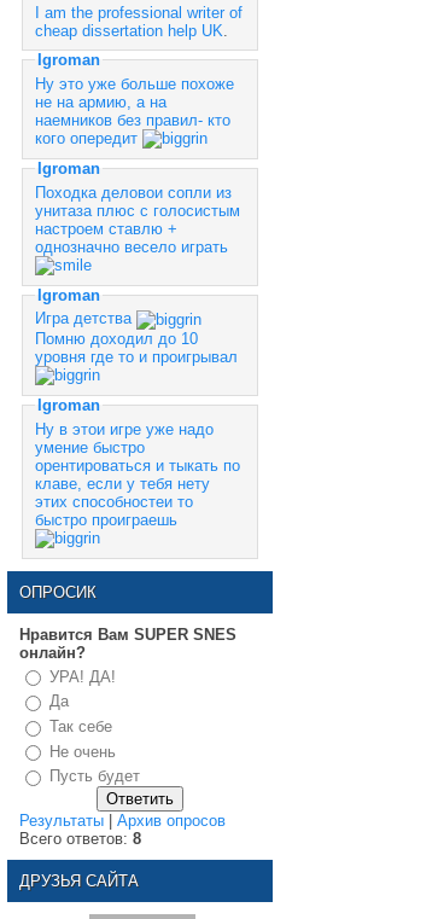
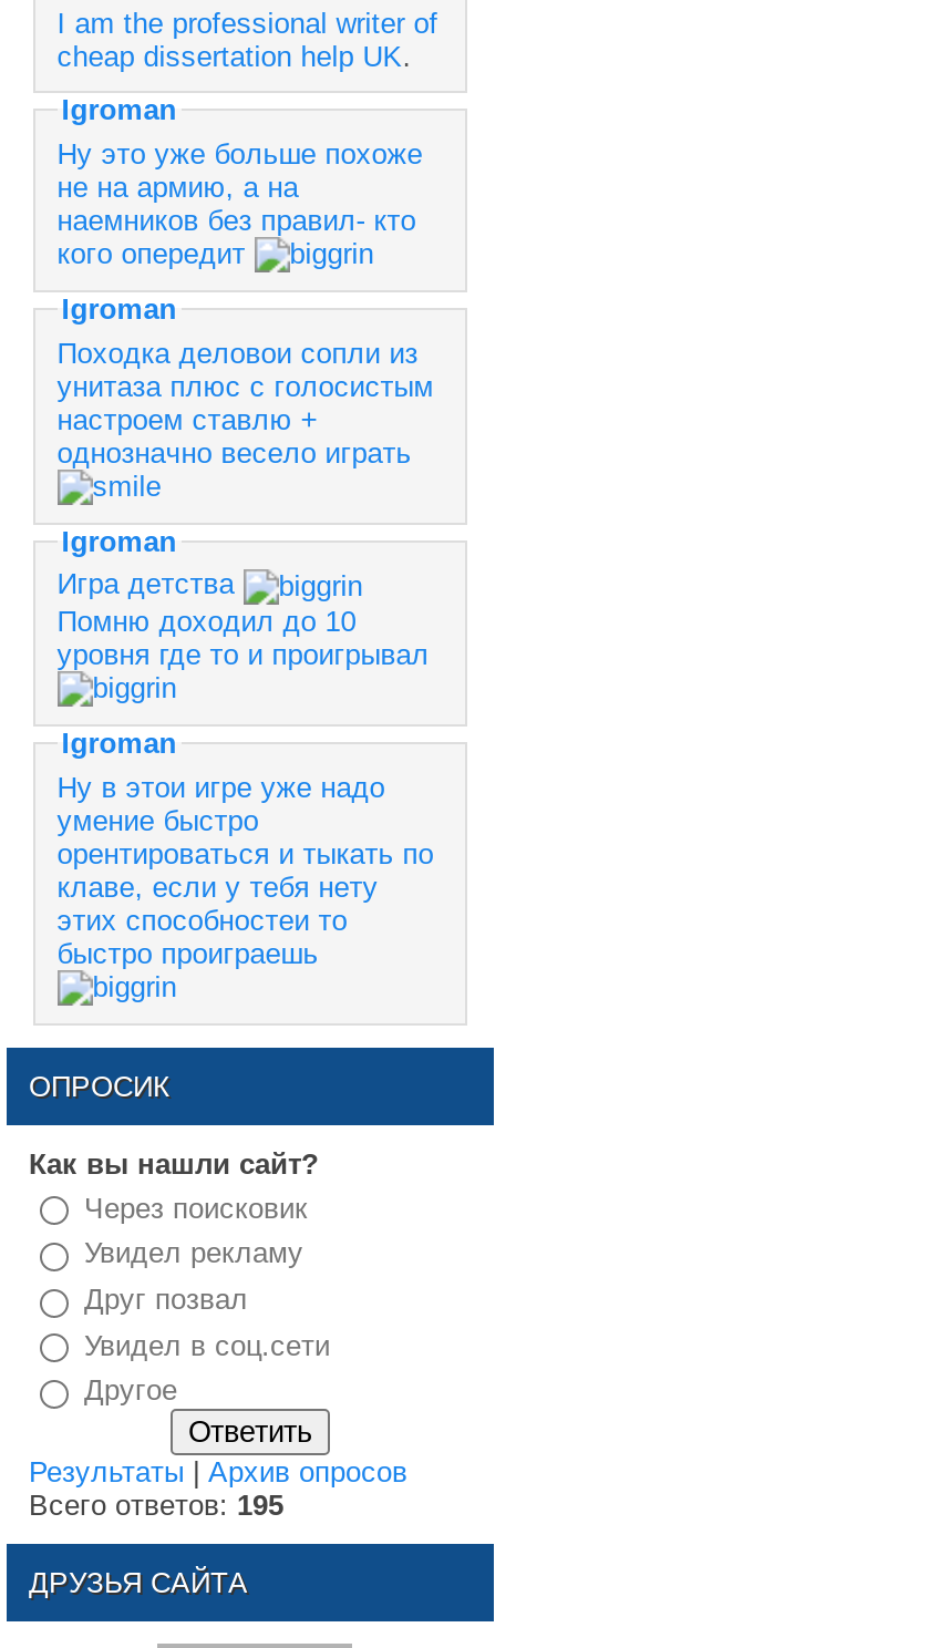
- Нравится Вам SUPER SNES
- онлайн?
- УРА! ДА!
- Да
- Так себе
- Не очень
- Пусть будет
+ Как вы нашли сайт?
+ Через поисковик
+ Увидел рекламу
+ Друг позвал
+ Увидел в соц.сети
+ Другое

- Всего ответов:8
+ Всего ответов:195
